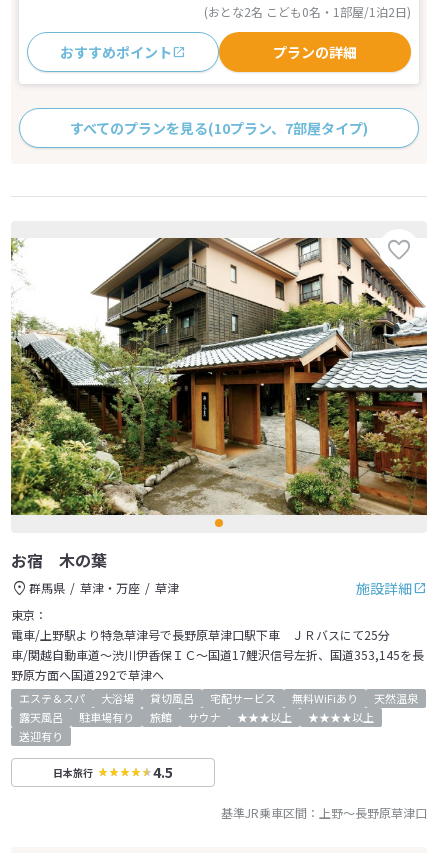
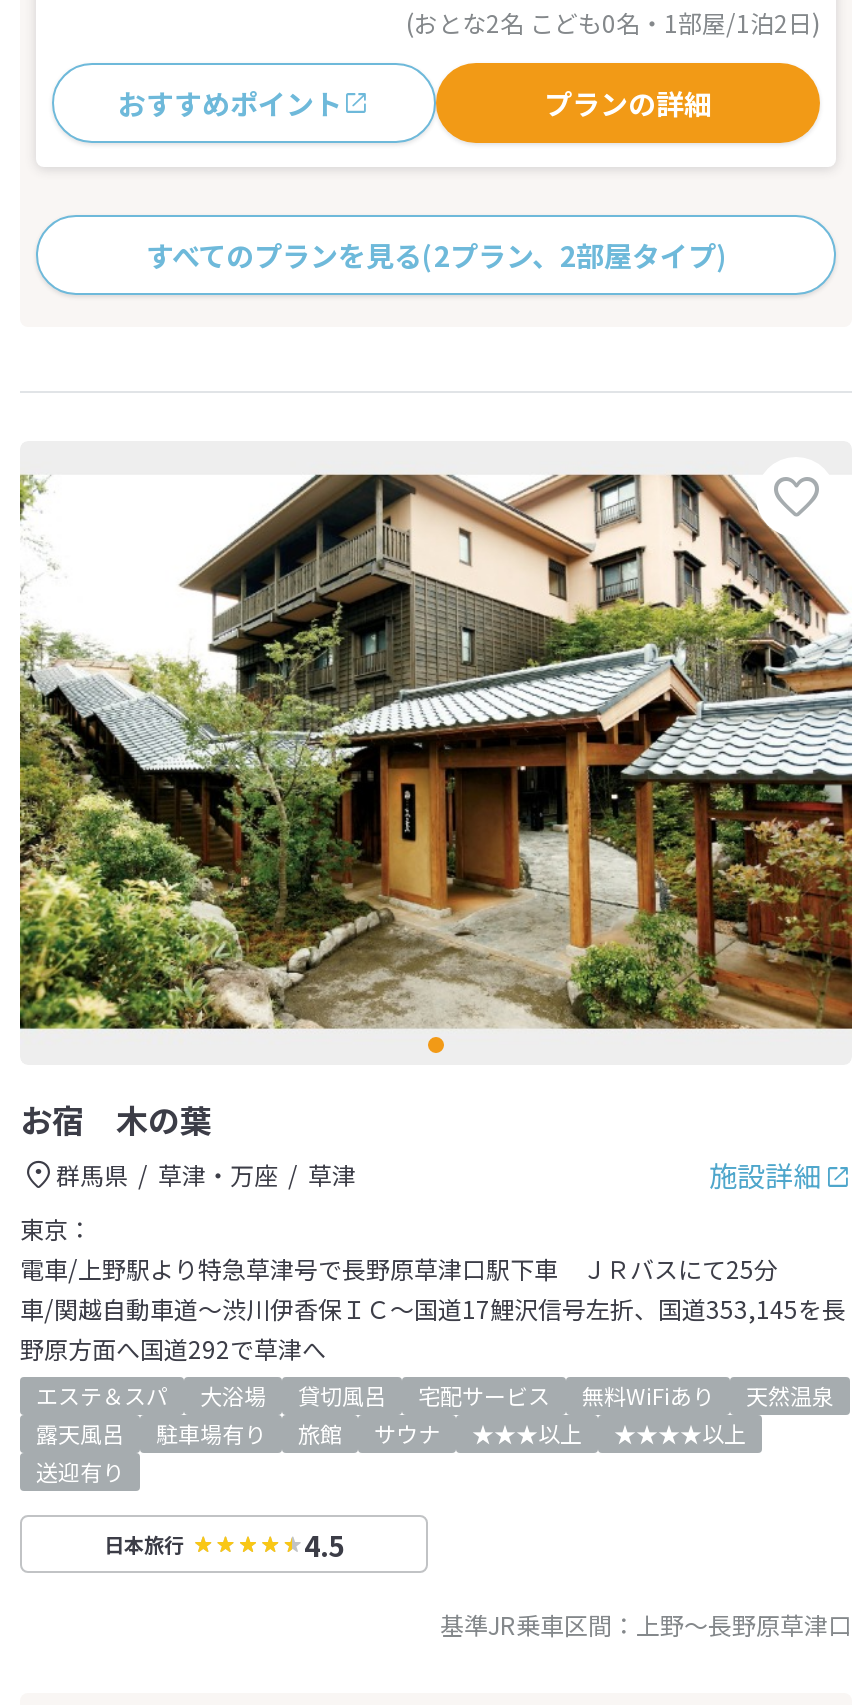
- すべてのプランを見る(10プラン、7部屋タイプ)
+ すべてのプランを見る(2プラン、2部屋タイプ)
